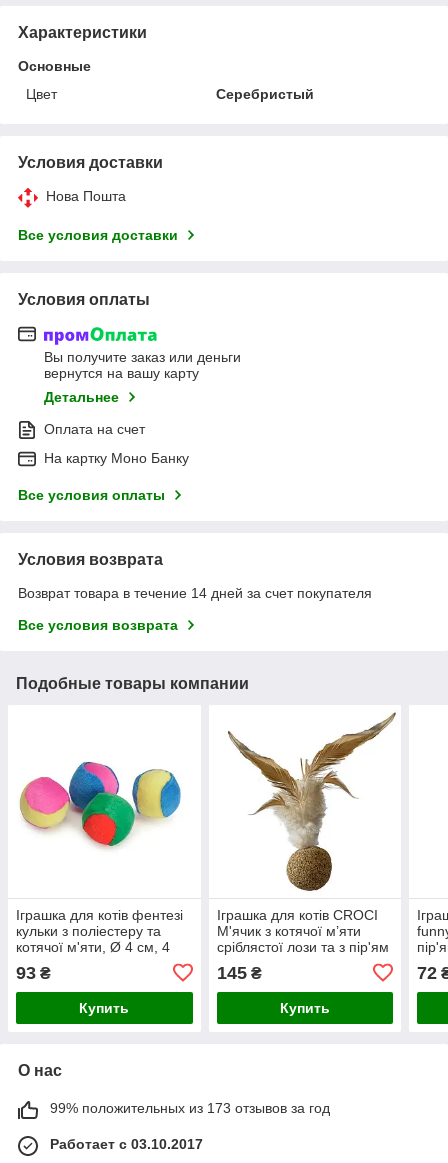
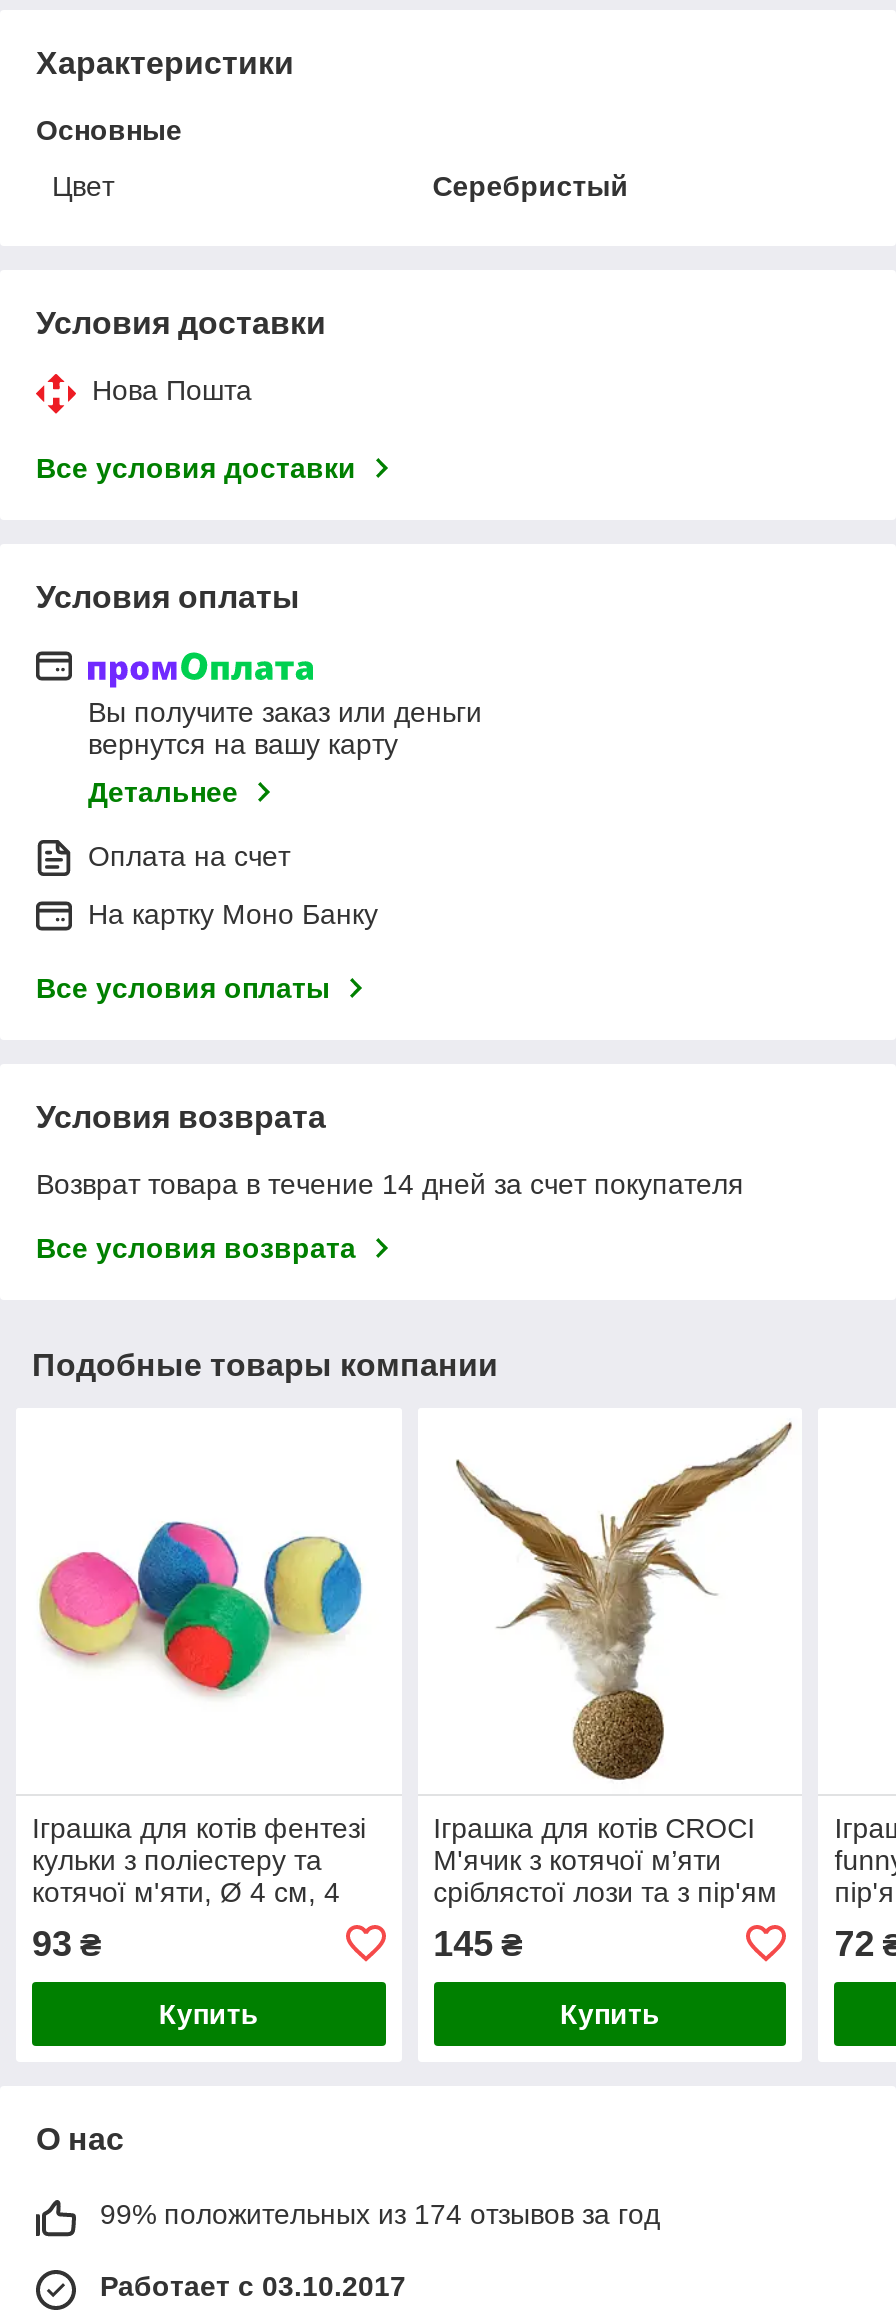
- 99% положительных из 173 отзывов за год
+ 99% положительных из 174 отзывов за год
